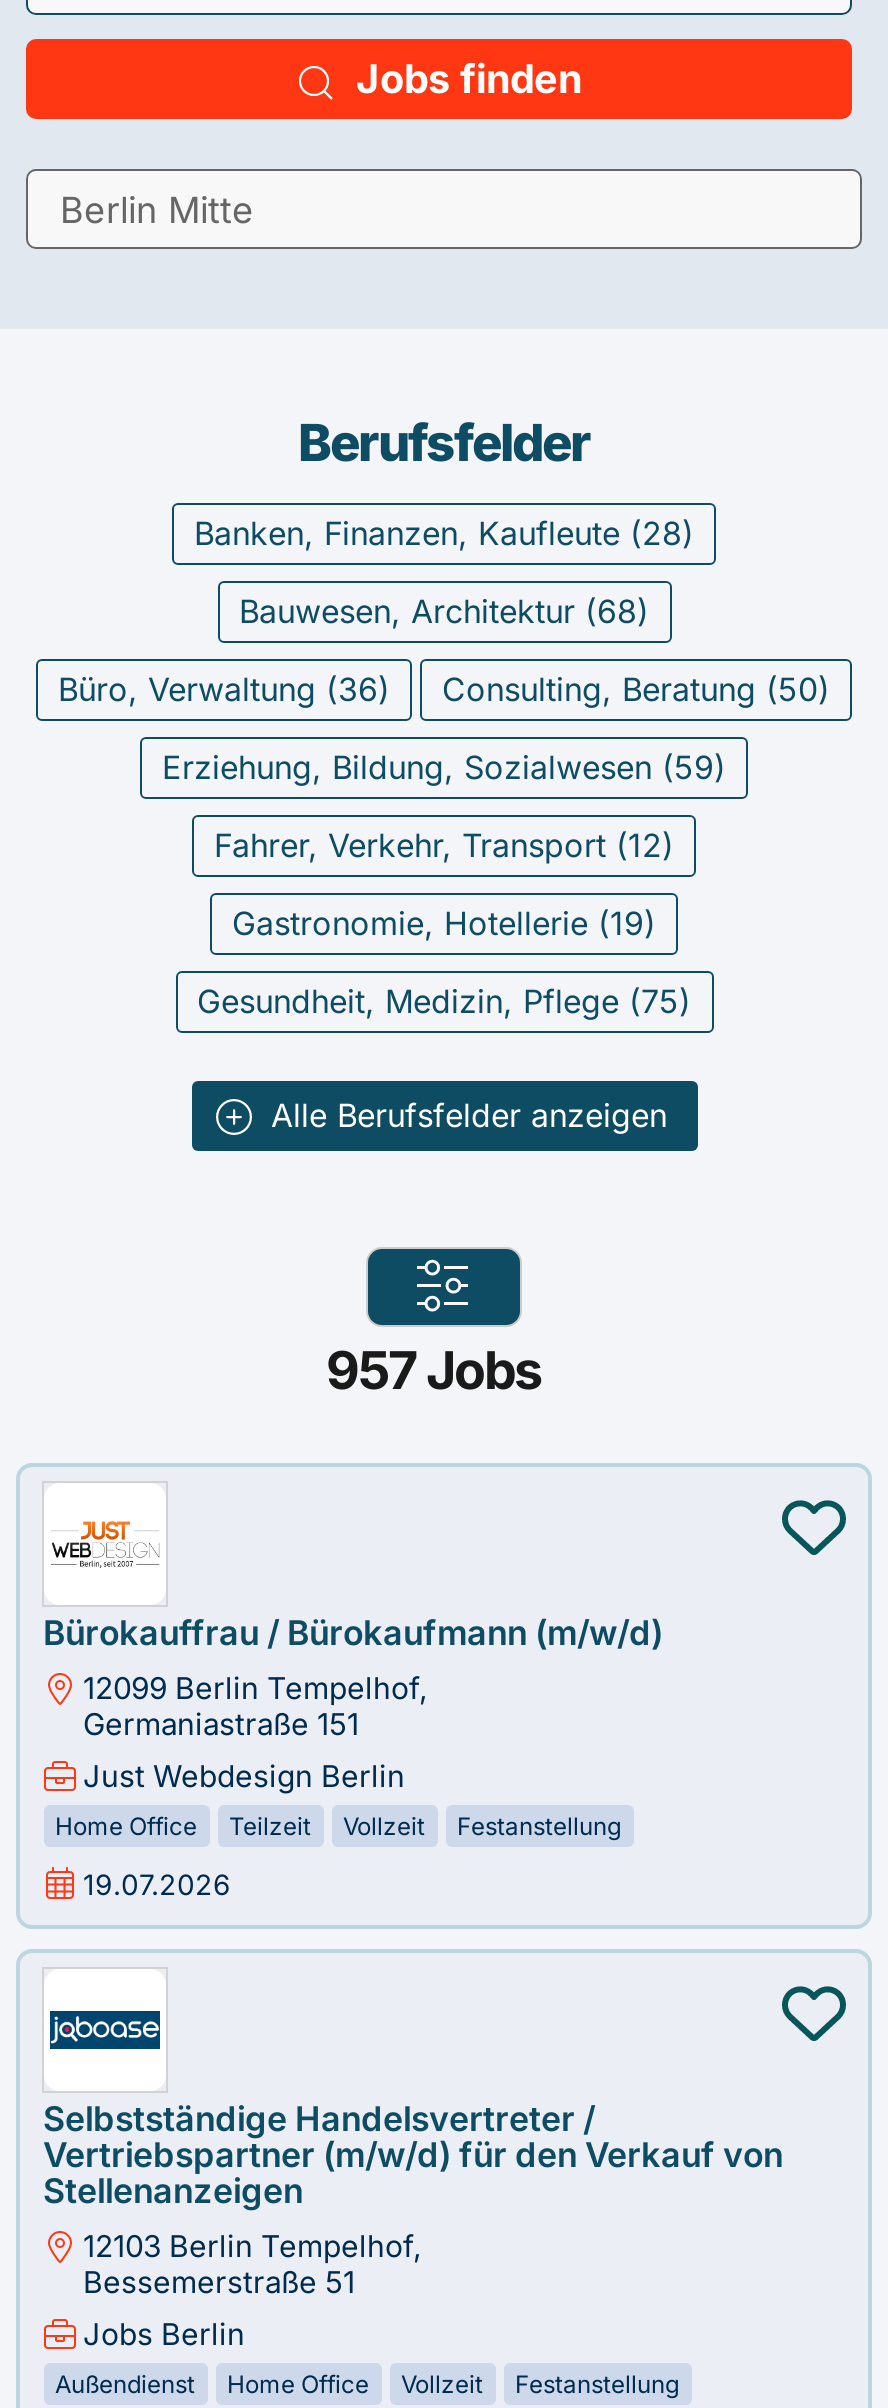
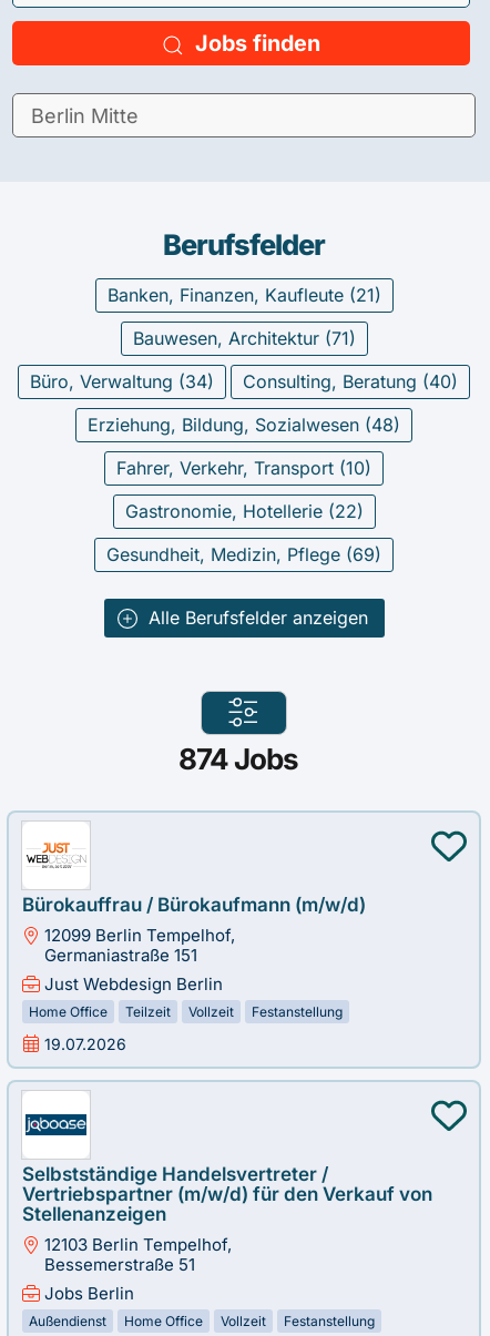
- Banken, Finanzen, Kaufleute (28)
+ Banken, Finanzen, Kaufleute (21)

- Bauwesen, Architektur (68)
+ Bauwesen, Architektur (71)

- Büro, Verwaltung (36)
+ Büro, Verwaltung (34)

- Consulting, Beratung (50)
+ Consulting, Beratung (40)

- Erziehung, Bildung, Sozialwesen (59)
+ Erziehung, Bildung, Sozialwesen (48)

- Fahrer, Verkehr, Transport (12)
+ Fahrer, Verkehr, Transport (10)

- Gastronomie, Hotellerie (19)
+ Gastronomie, Hotellerie (22)

- Gesundheit, Medizin, Pflege (75)
+ Gesundheit, Medizin, Pflege (69)

- 957 Jobs
+ 874 Jobs
